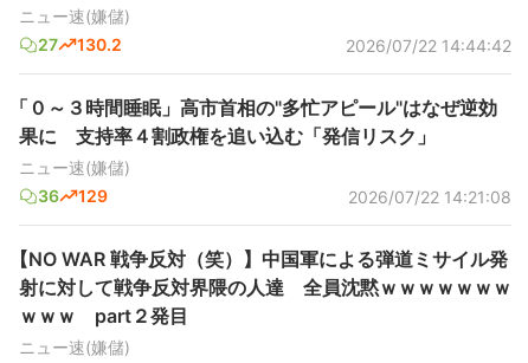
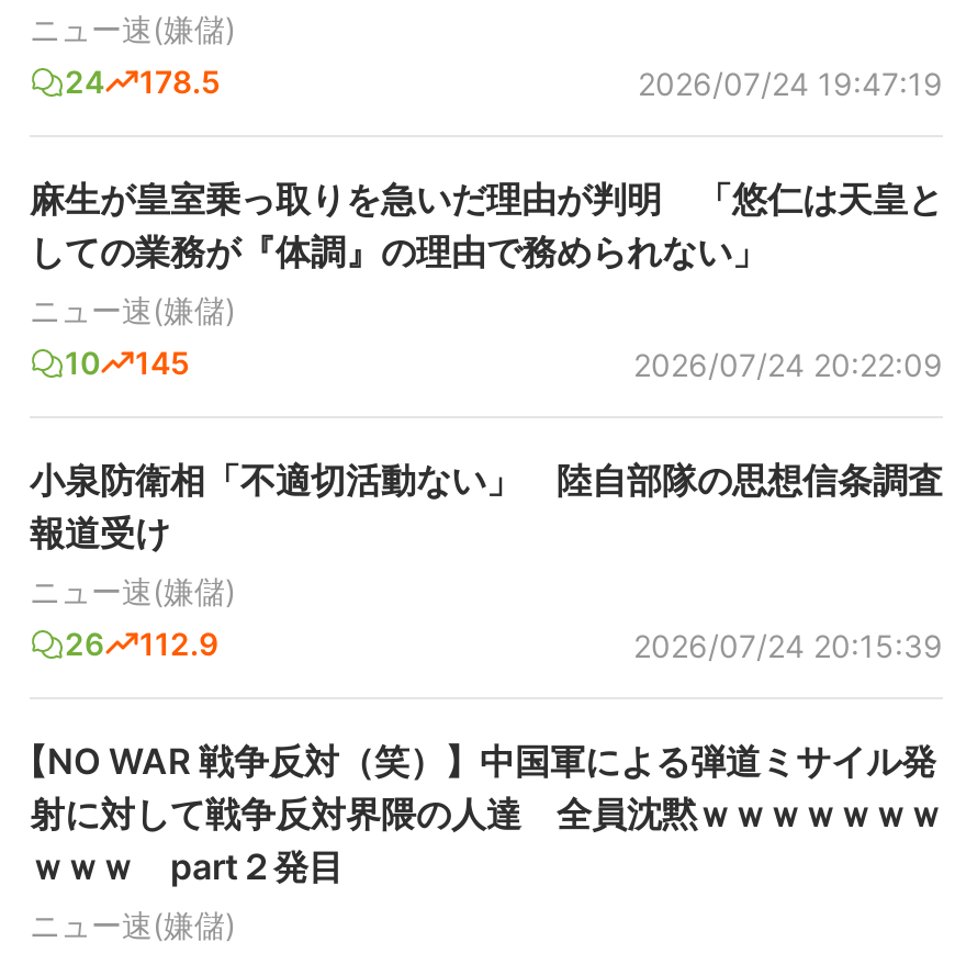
- 27
- 130.2
- 2026/07/22 14:44:42
+ 24
+ 178.5
+ 2026/07/24 19:47:19

- 「０～３時間睡眠」高市首相の"多忙アピール"はなぜ逆効
- 果に 支持率４割政権を追い込む「発信リスク」
+ 麻生が皇室乗っ取りを急いだ理由が判明 「悠仁は天皇と
+ しての業務が『体調』の理由で務められない」

- 36
- 129
- 2026/07/22 14:21:08
+ 10
+ 145
+ 2026/07/24 20:22:09
+ 小泉防衛相「不適切活動ない」 陸自部隊の思想信条調査
+ 報道受け
+ ニュー速(嫌儲)
+ 26
+ 112.9
+ 2026/07/24 20:15:39
